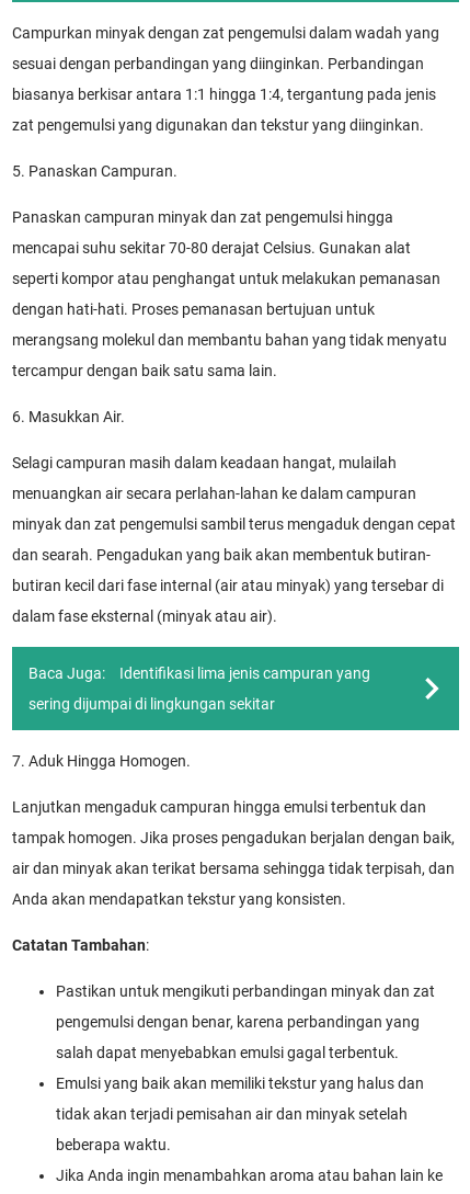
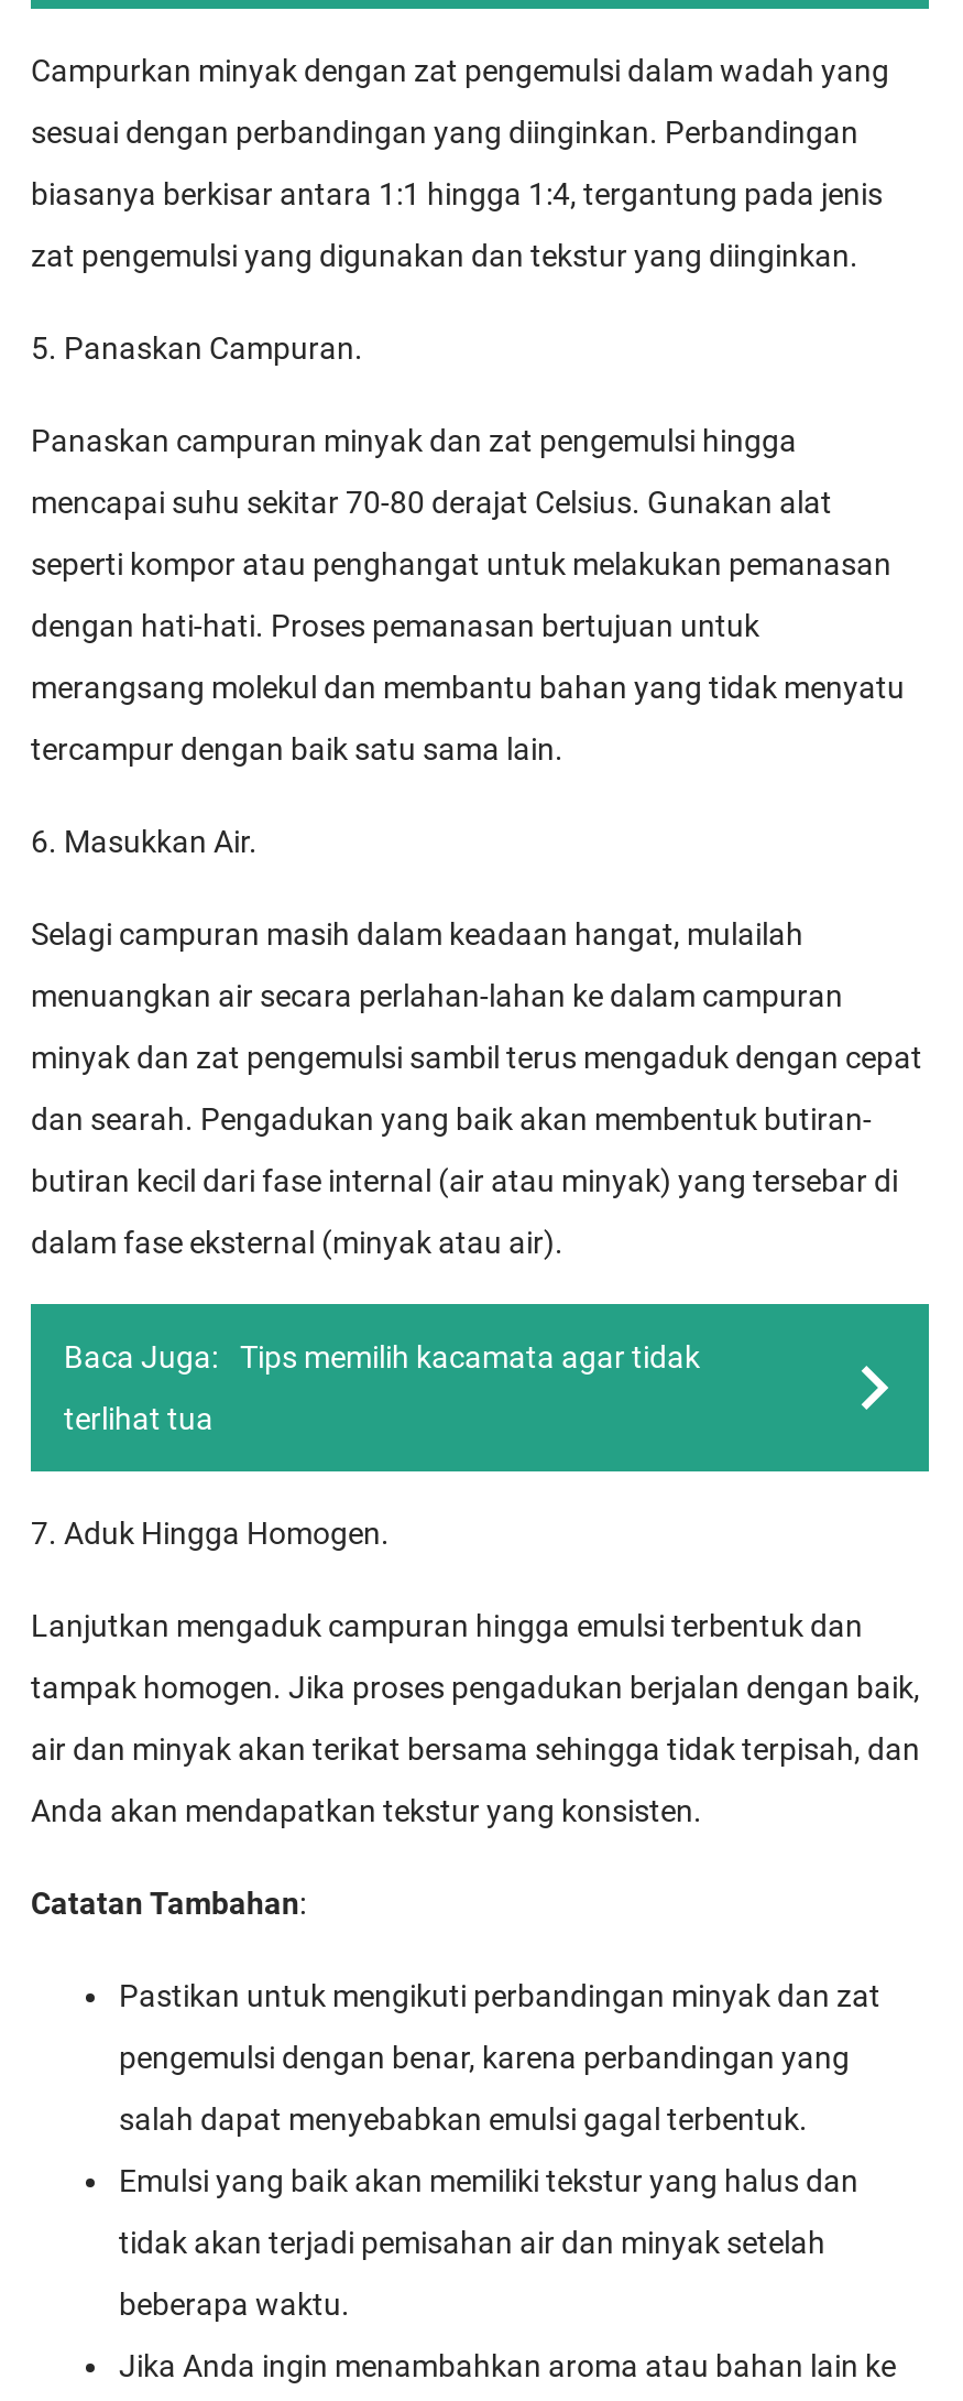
- Identifikasi lima jenis campuran yang
+ Tips memilih kacamata agar tidak

- sering dijumpai di lingkungan sekitar
+ terlihat tua
